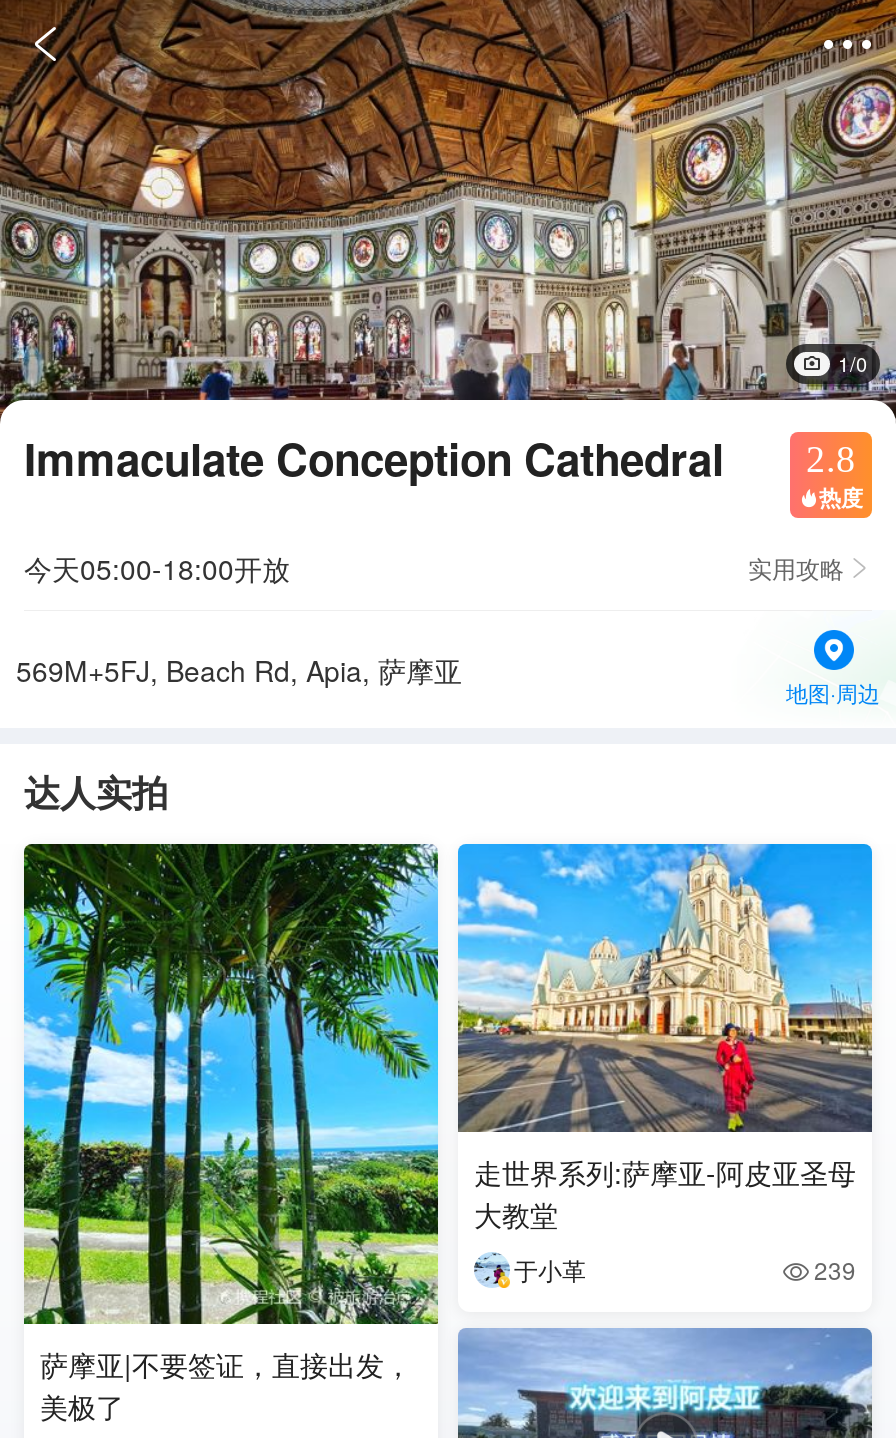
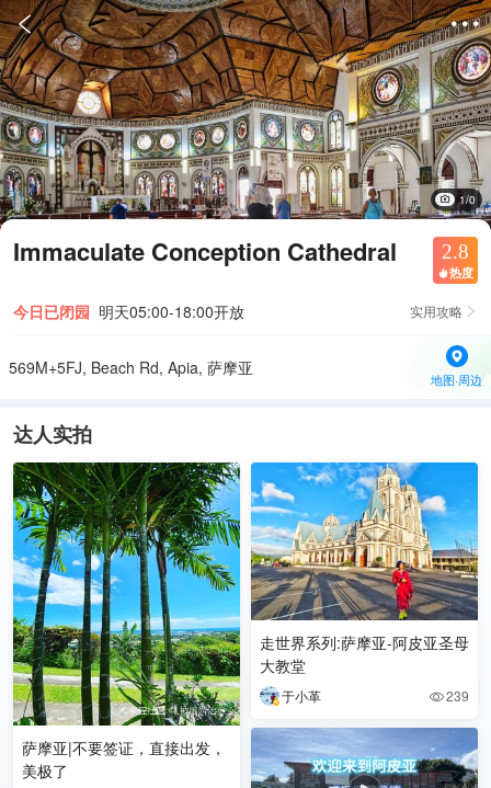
- 今天05:00-18:00开放
+ 今日已闭园 明天05:00-18:00开放
